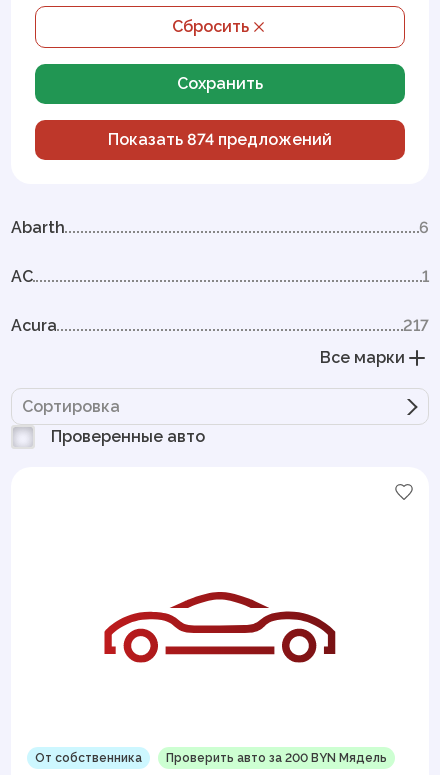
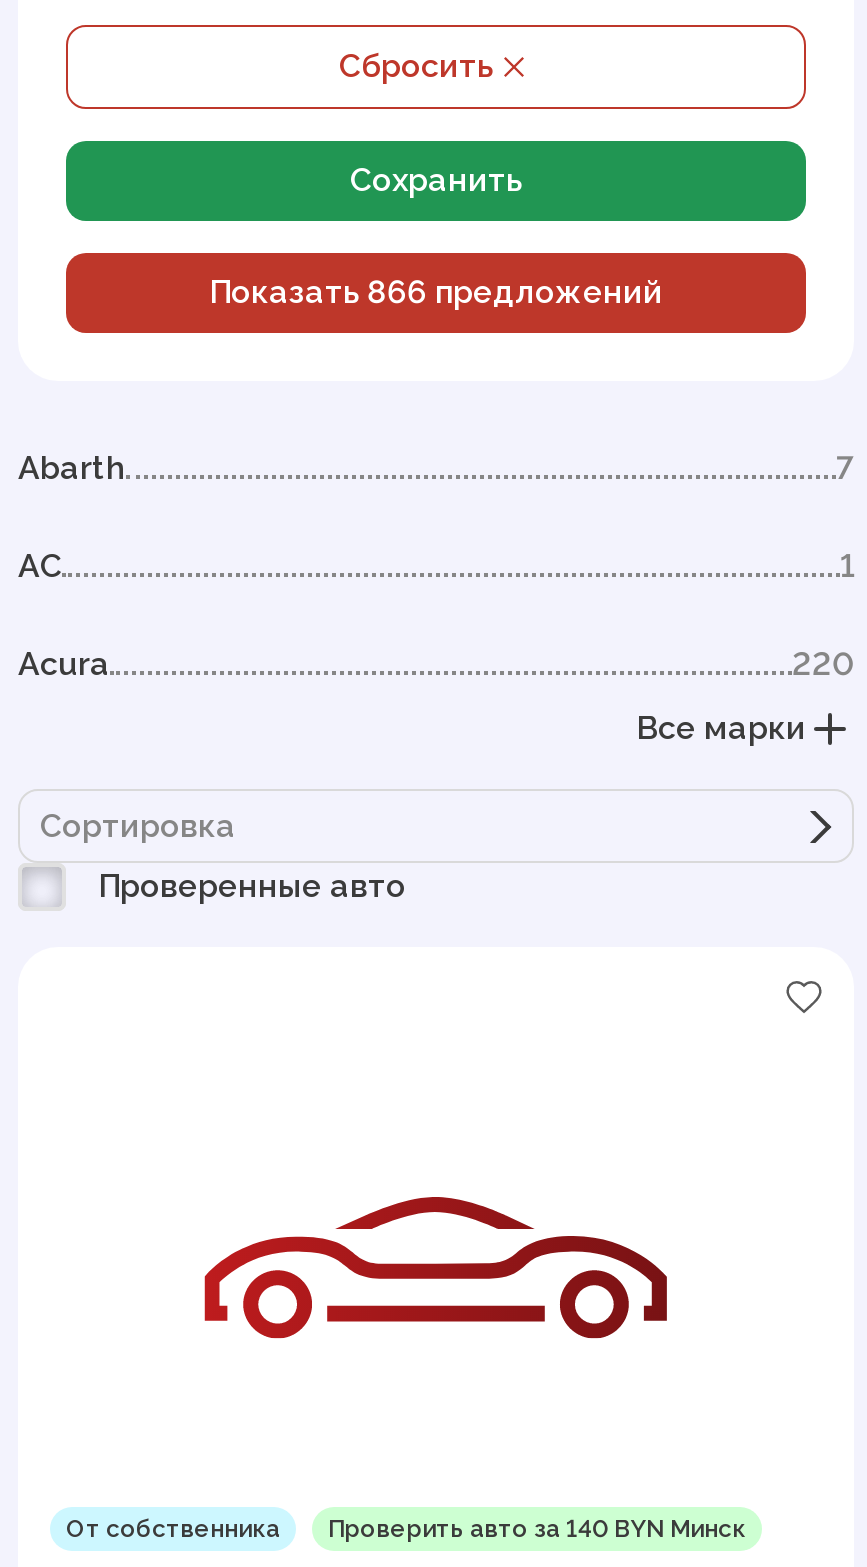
- Показать 874 предложений
+ Показать 866 предложений

- 6
+ 7

- 217
+ 220

- Проверить авто за 200 BYN Мядель
+ Проверить авто за 140 BYN Минск
